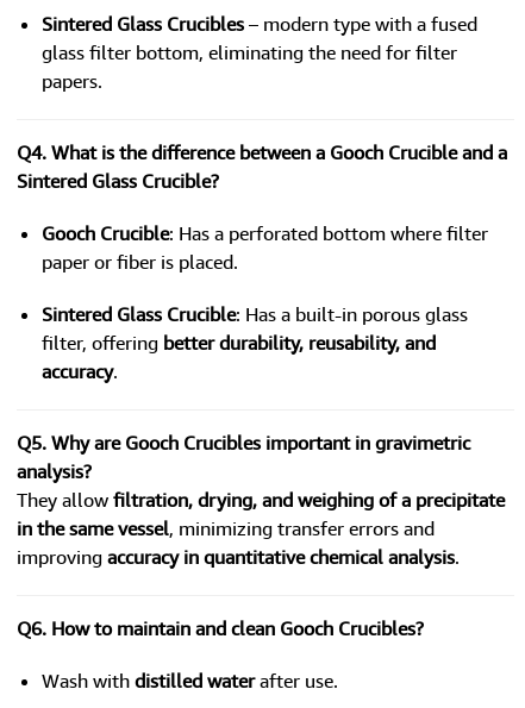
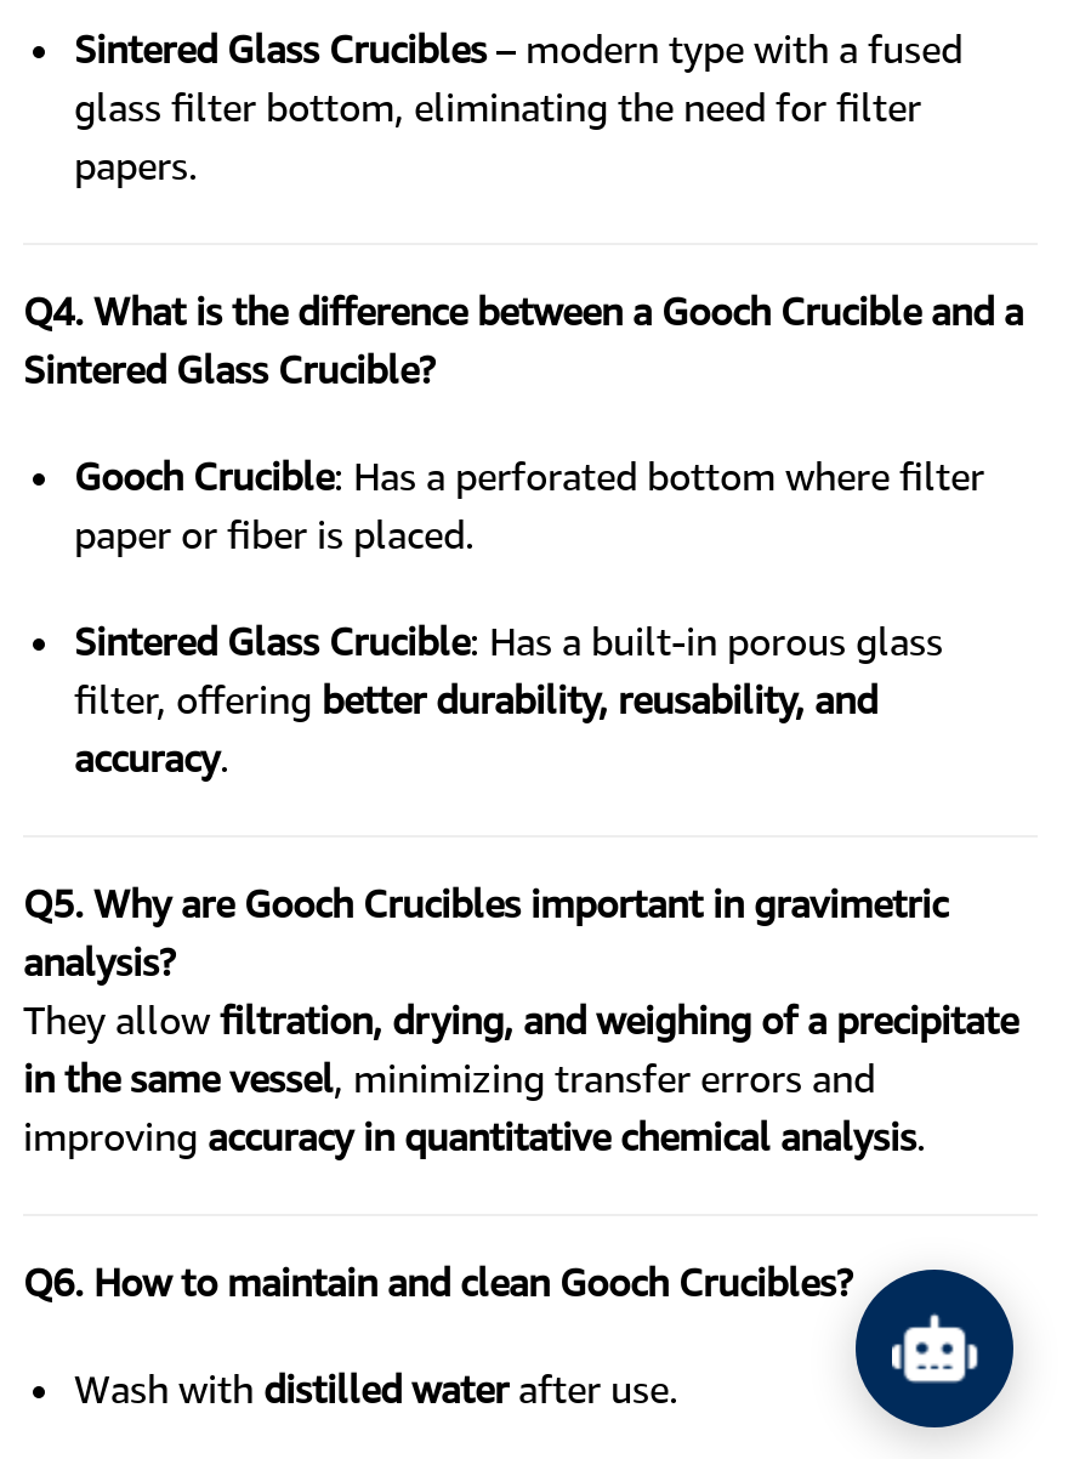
+ [image]
